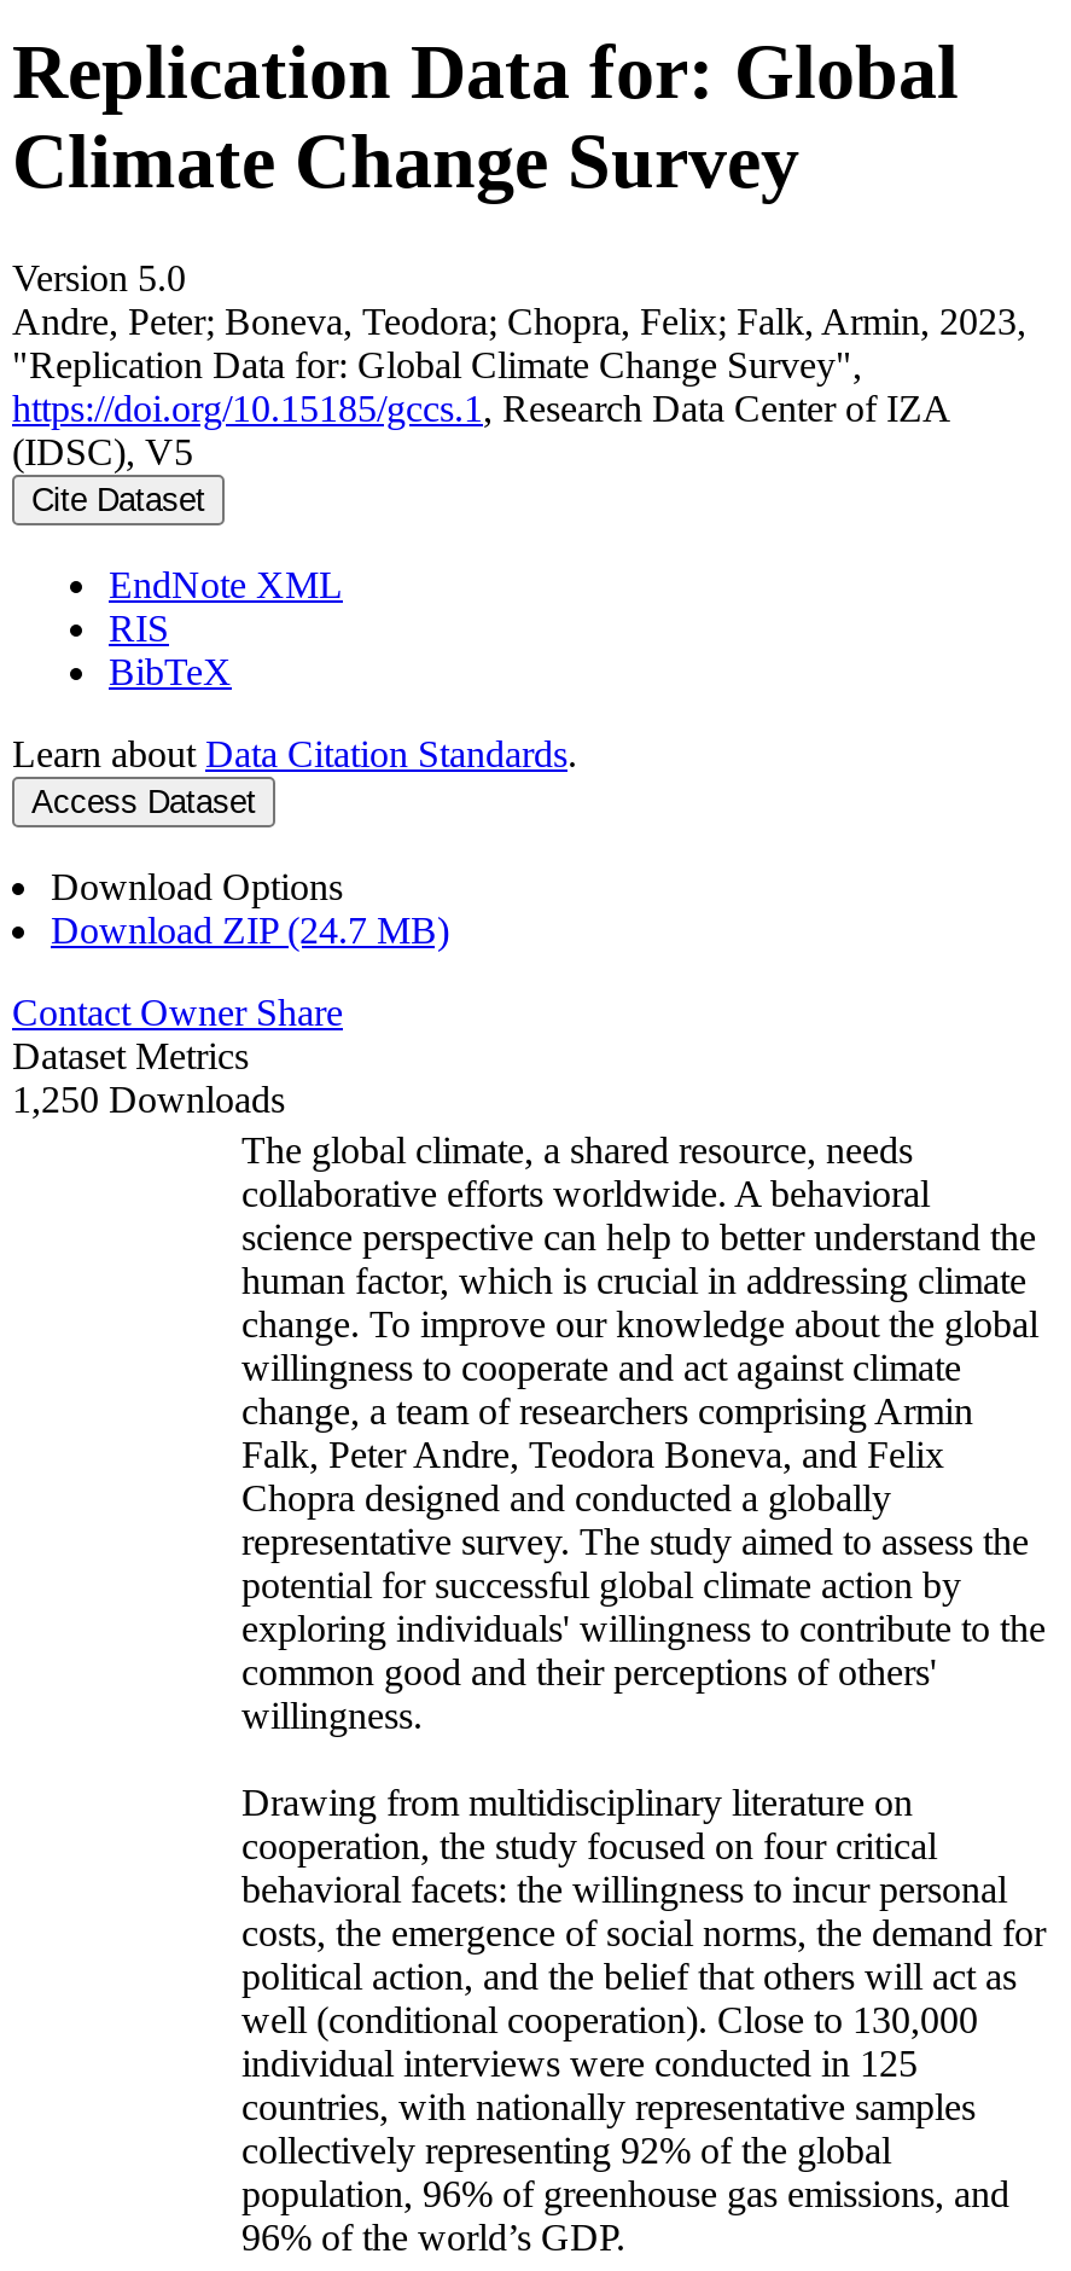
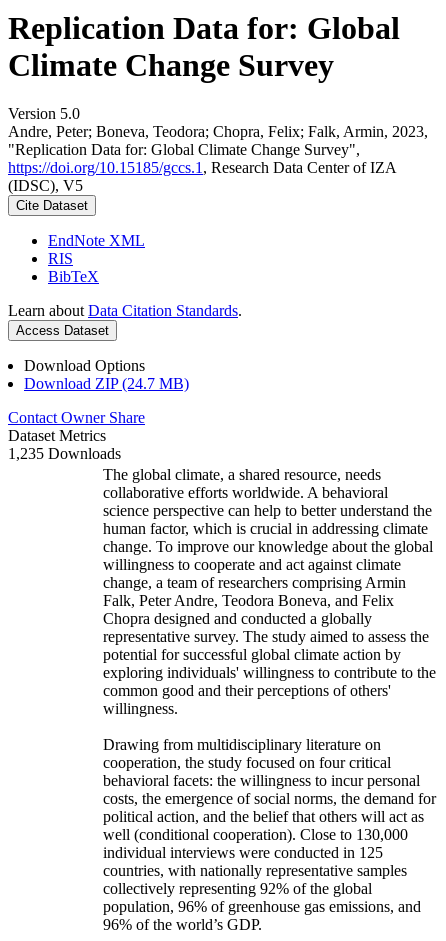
- 1,250 Downloads
+ 1,235 Downloads
